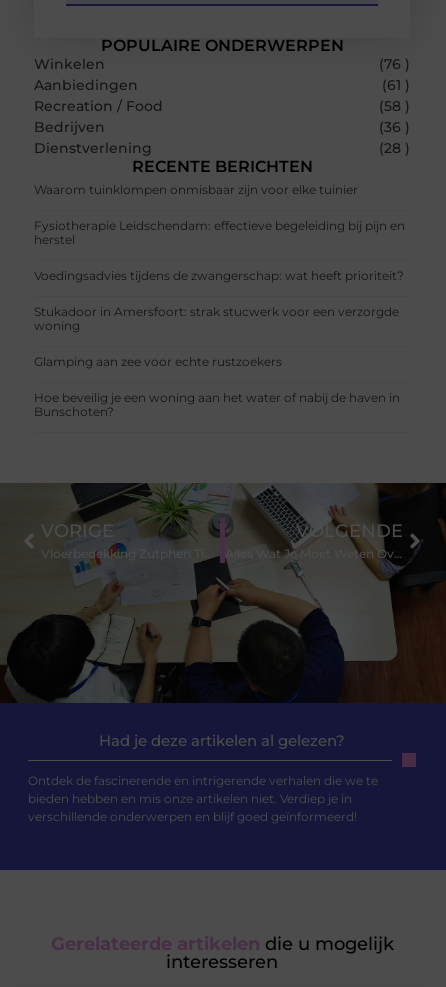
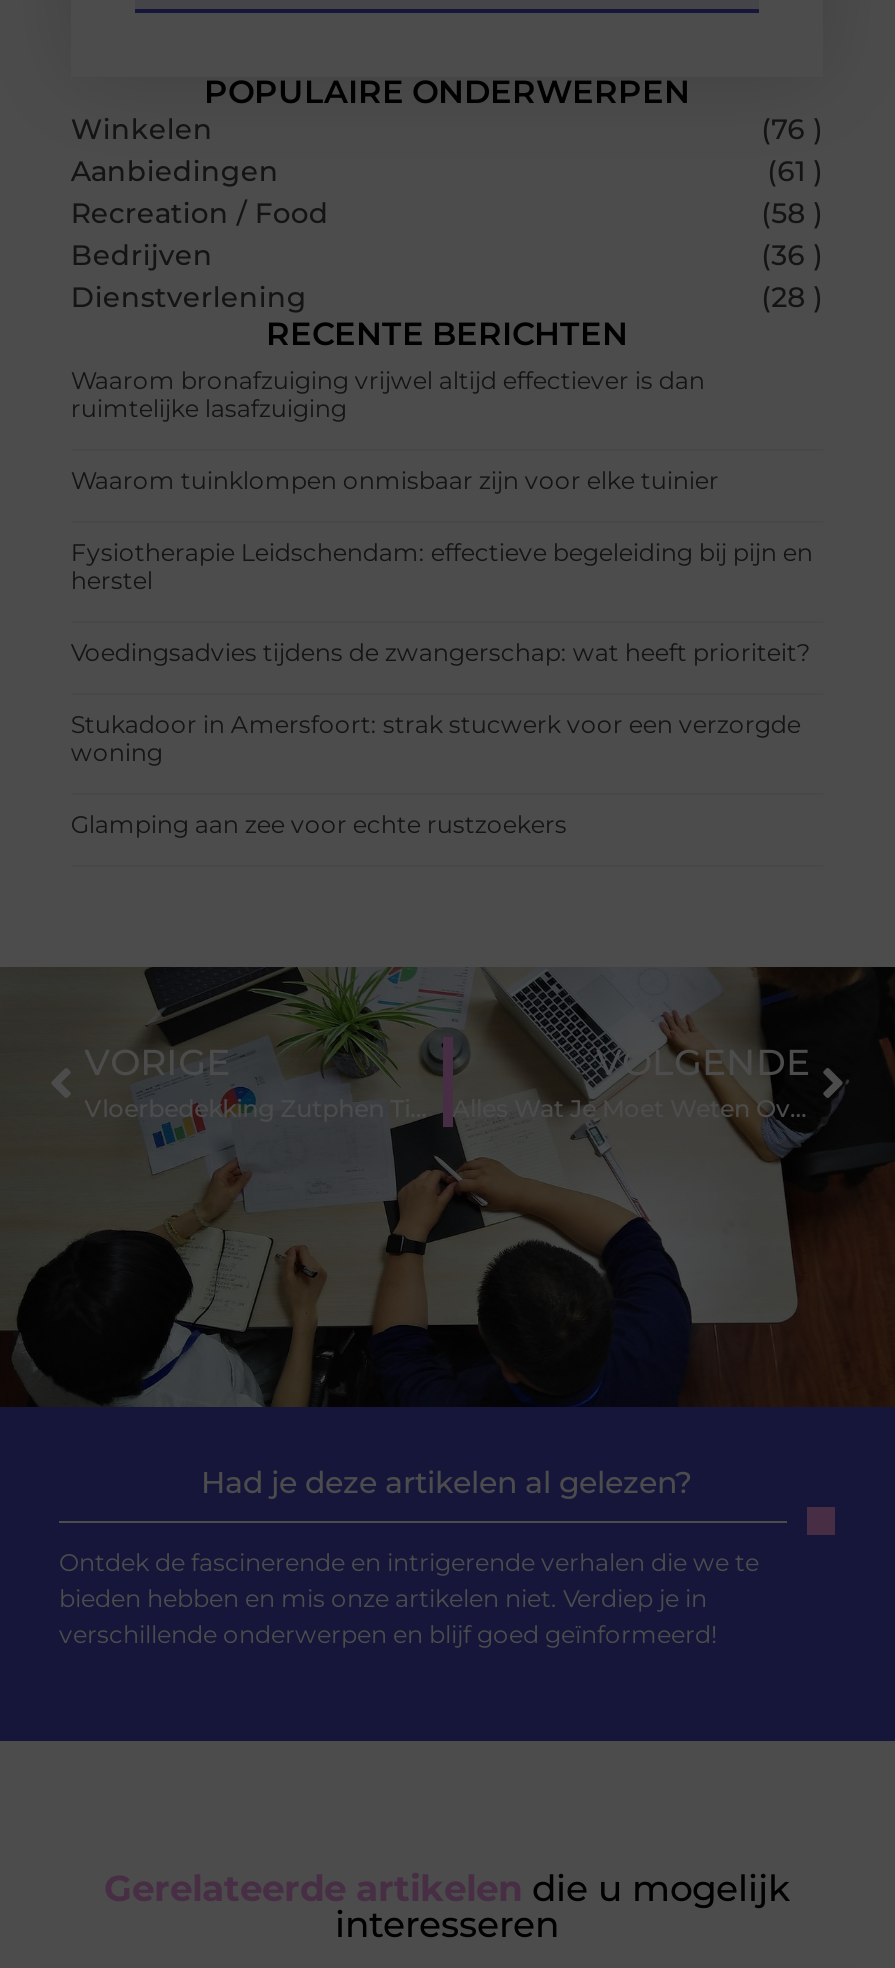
+ Waarom bronafzuiging vrijwel altijd effectiever is dan
+ ruimtelijke lasafzuiging

moved down: Waarom tuinklompen onmisbaar zijn voor elke tuinier | Fysiotherapie Leidschendam: effectieve begeleiding bij pijn en | herstel | Voedingsadvies tijdens de zwangerschap: wat heeft prioriteit? | Stukadoor in Amersfoort: strak stucwerk voor een verzorgde | woning | Glamping aan zee voor echte rustzoekers

- Hoe beveilig je een woning aan het water of nabij de haven in
- Bunschoten?
